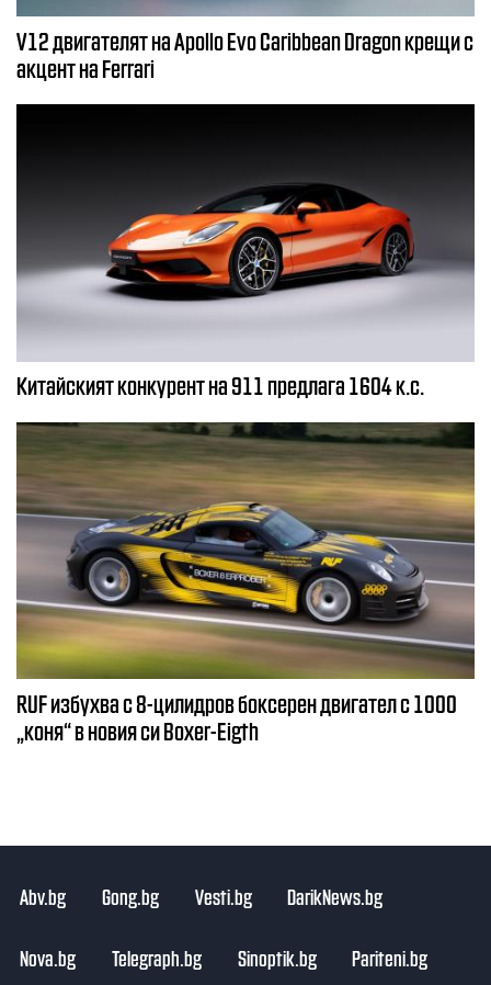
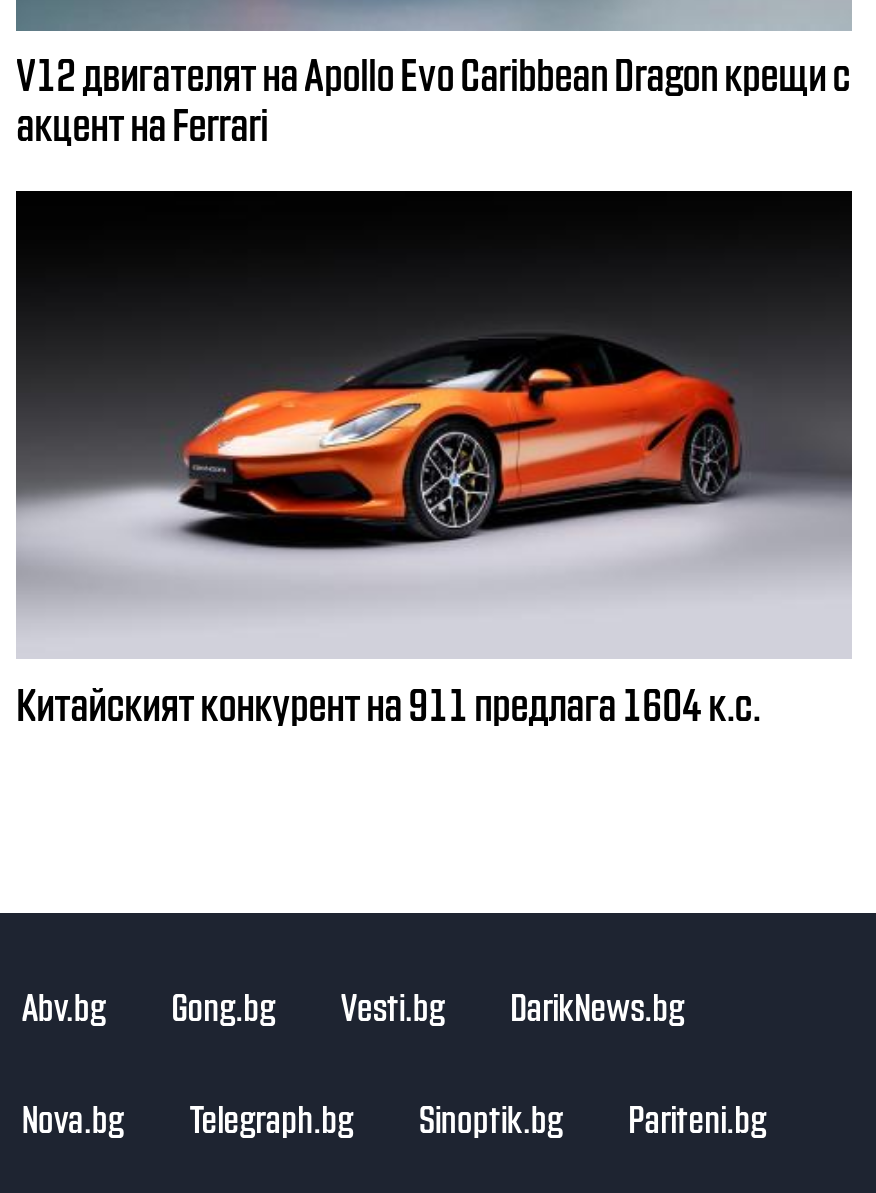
- [image]
- RUF избухва с 8-цилидров боксерен двигател с 1000
- „коня“ в новия си Boxer-Eigth
